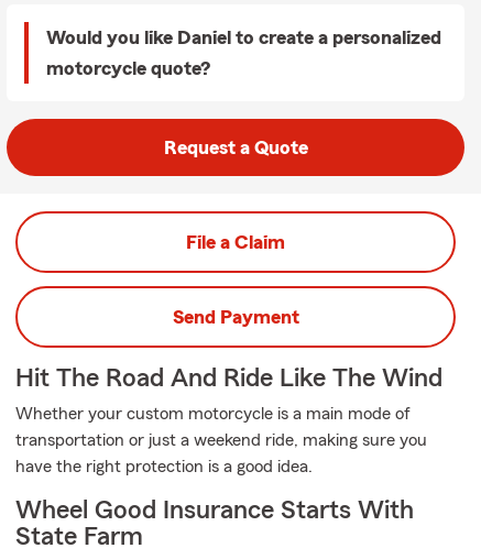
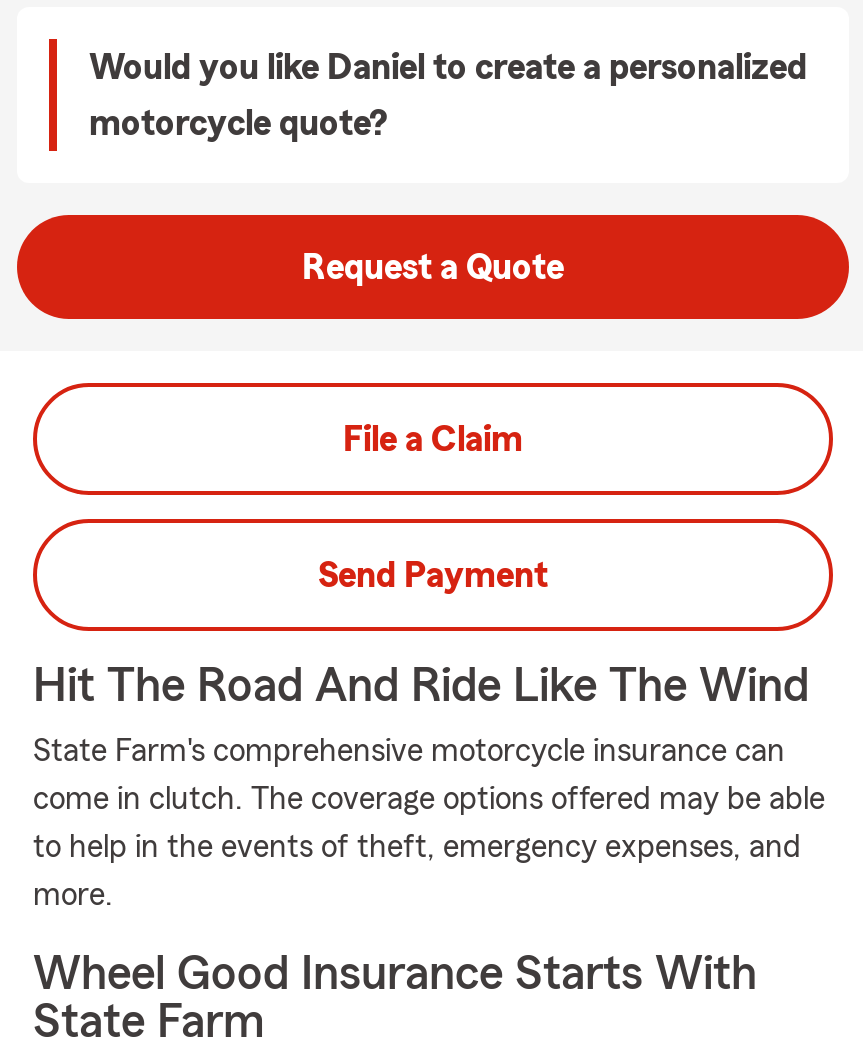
- Whether your custom motorcycle is a main mode of
- transportation or just a weekend ride, making sure you
- have the right protection is a good idea.
+ State Farm's comprehensive motorcycle insurance can
+ come in clutch. The coverage options offered may be able
+ to help in the events of theft, emergency expenses, and
+ more.
